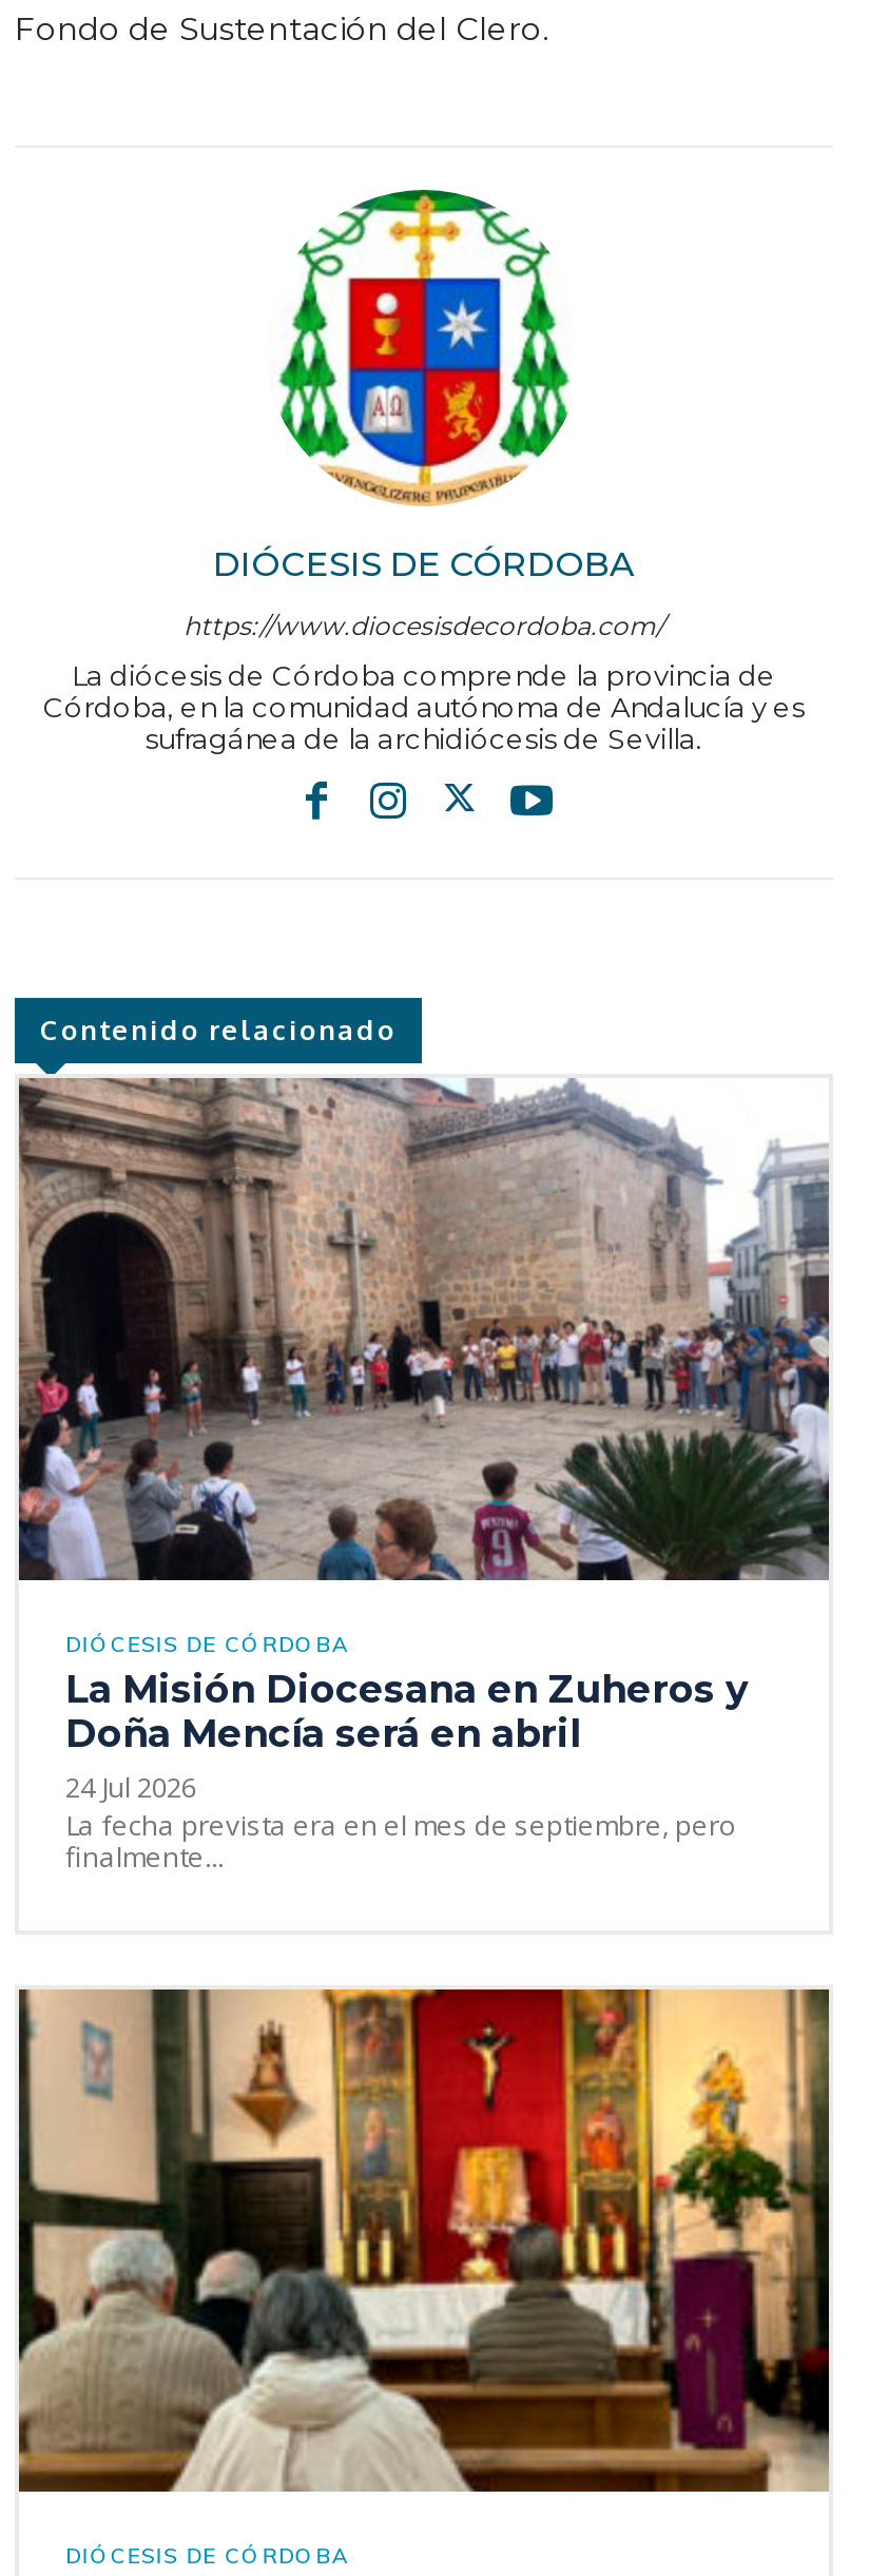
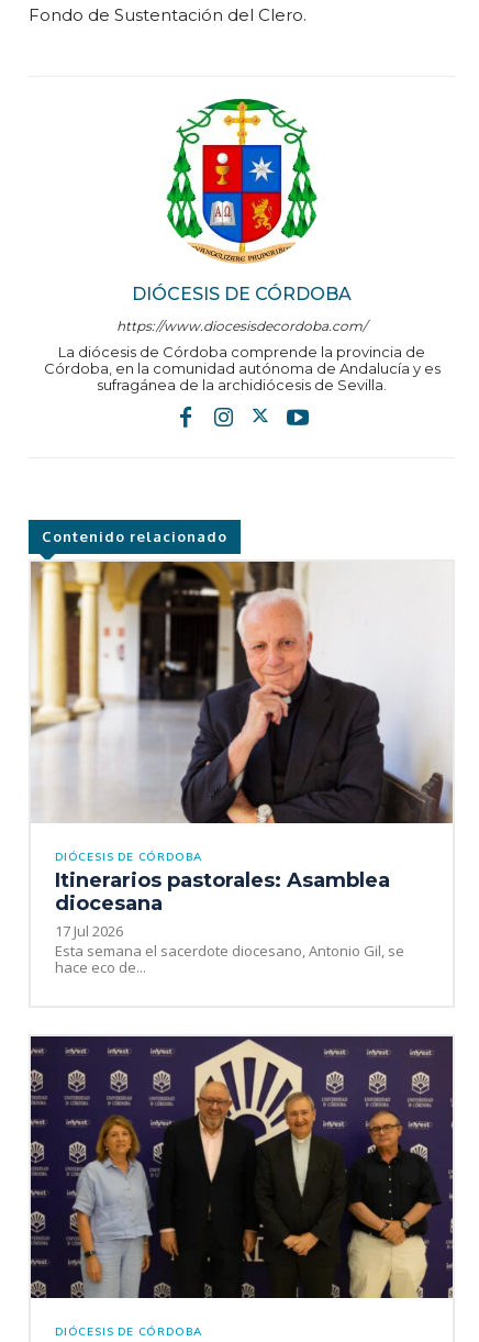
- [image]
+ [image]

- La Misión Diocesana en Zuheros y
- Doña Mencía será en abril
- 24 Jul 2026
- La fecha prevista era en el mes de septiembre, pero
- finalmente...
+ Itinerarios pastorales: Asamblea
+ diocesana
+ 17 Jul 2026
+ Esta semana el sacerdote diocesano, Antonio Gil, se
+ hace eco de...

- [image]
+ [image]
